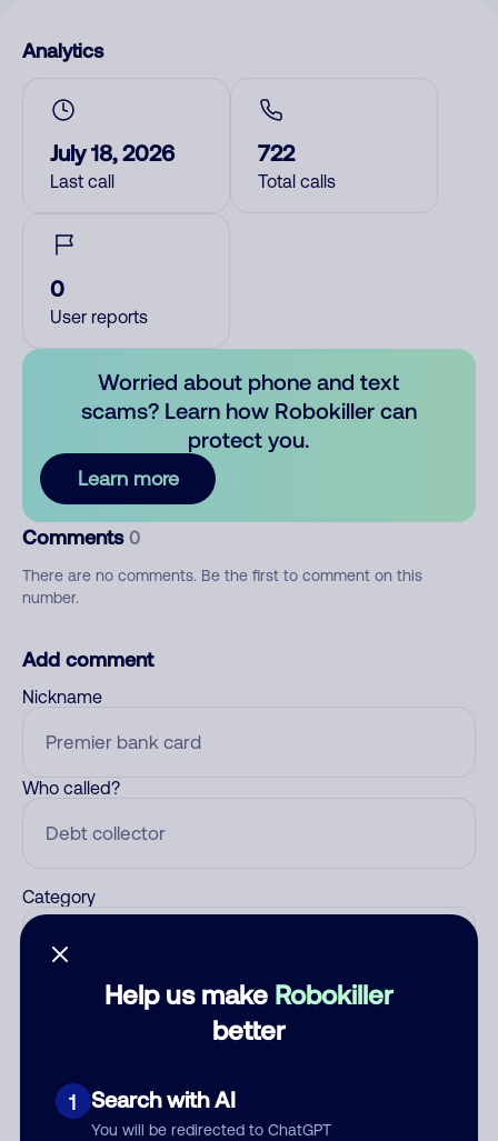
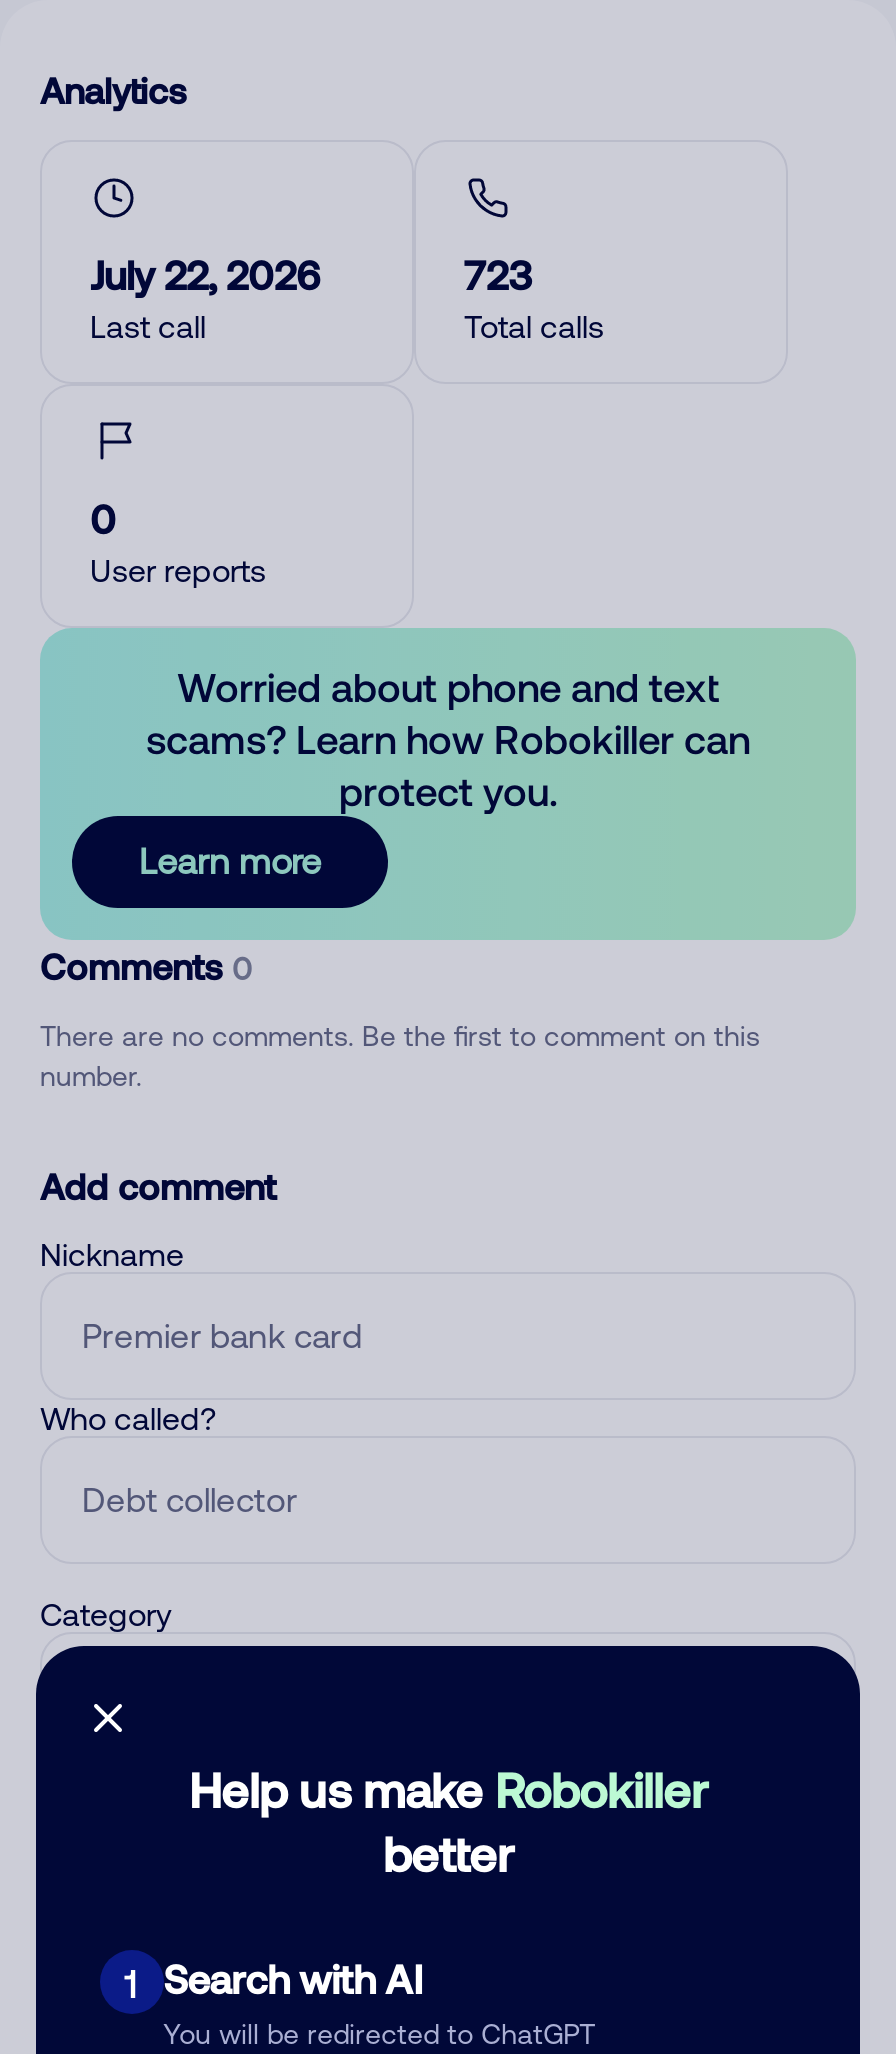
- July 18, 2026
+ July 22, 2026

- 722
+ 723
